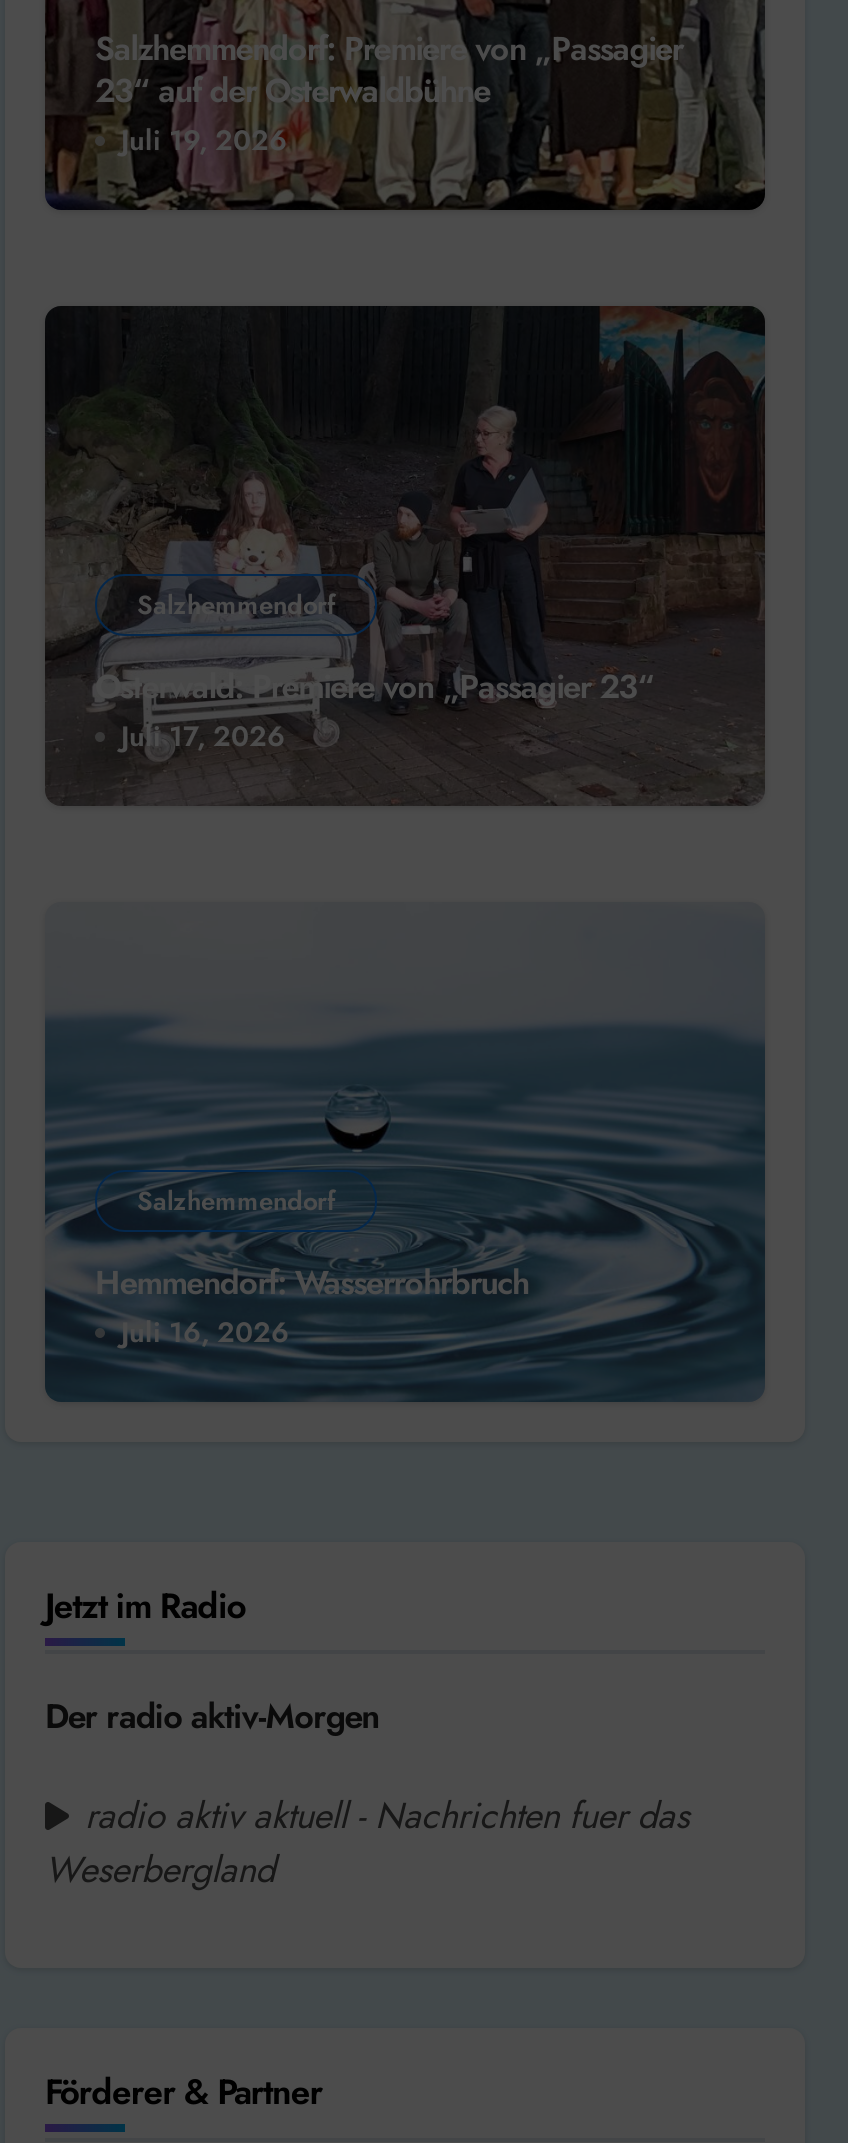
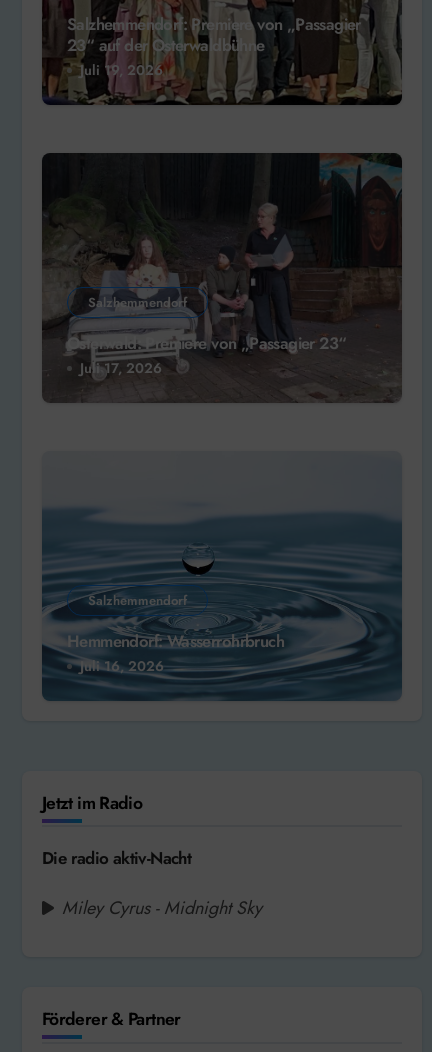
- Der radio aktiv-Morgen
+ Die radio aktiv-Nacht

- radio aktiv aktuell - Nachrichten fuer das
- Weserbergland
+ Miley Cyrus - Midnight Sky
